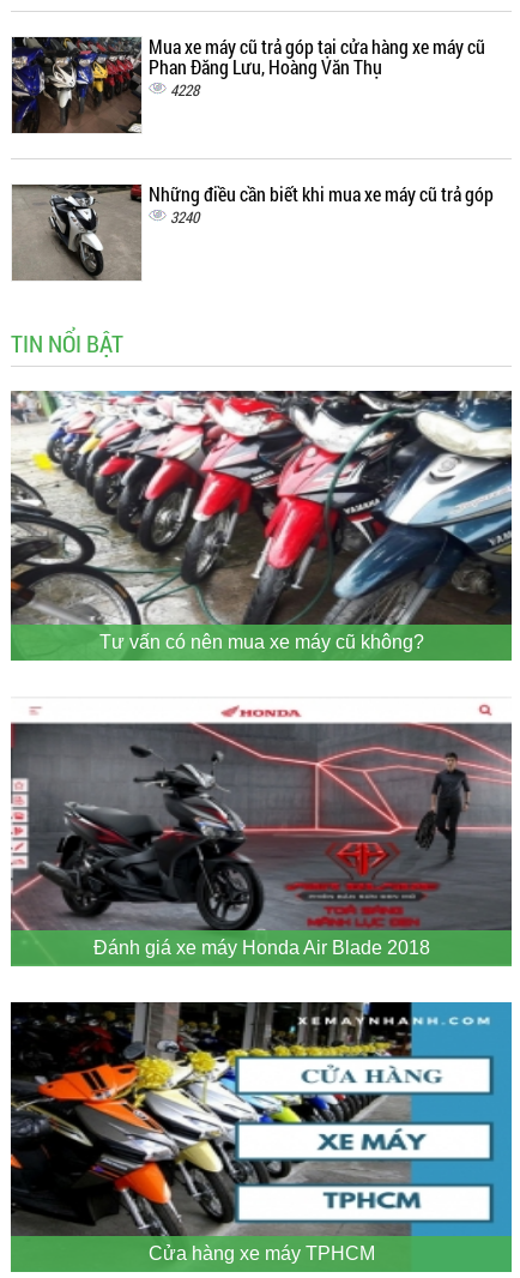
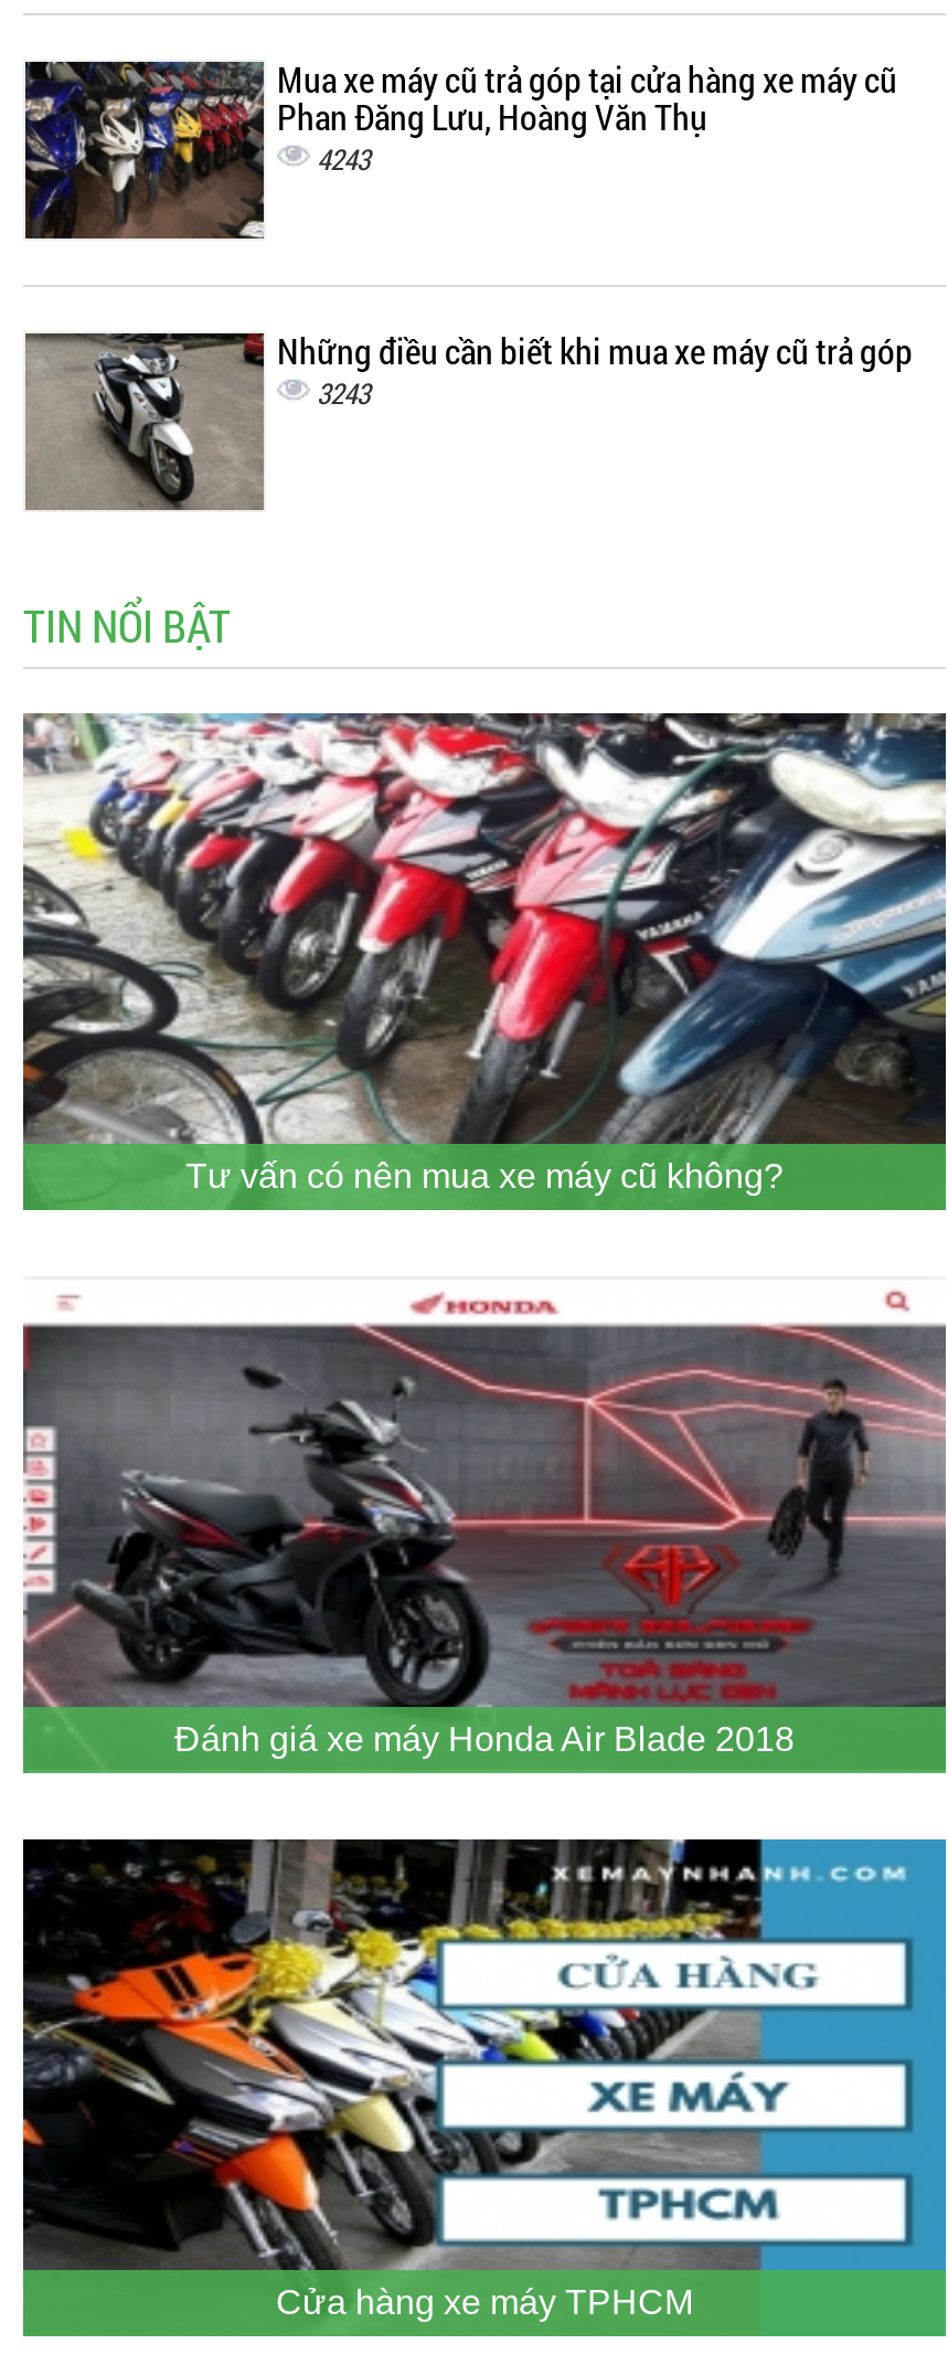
- 4228
+ 4243

- 3240
+ 3243
